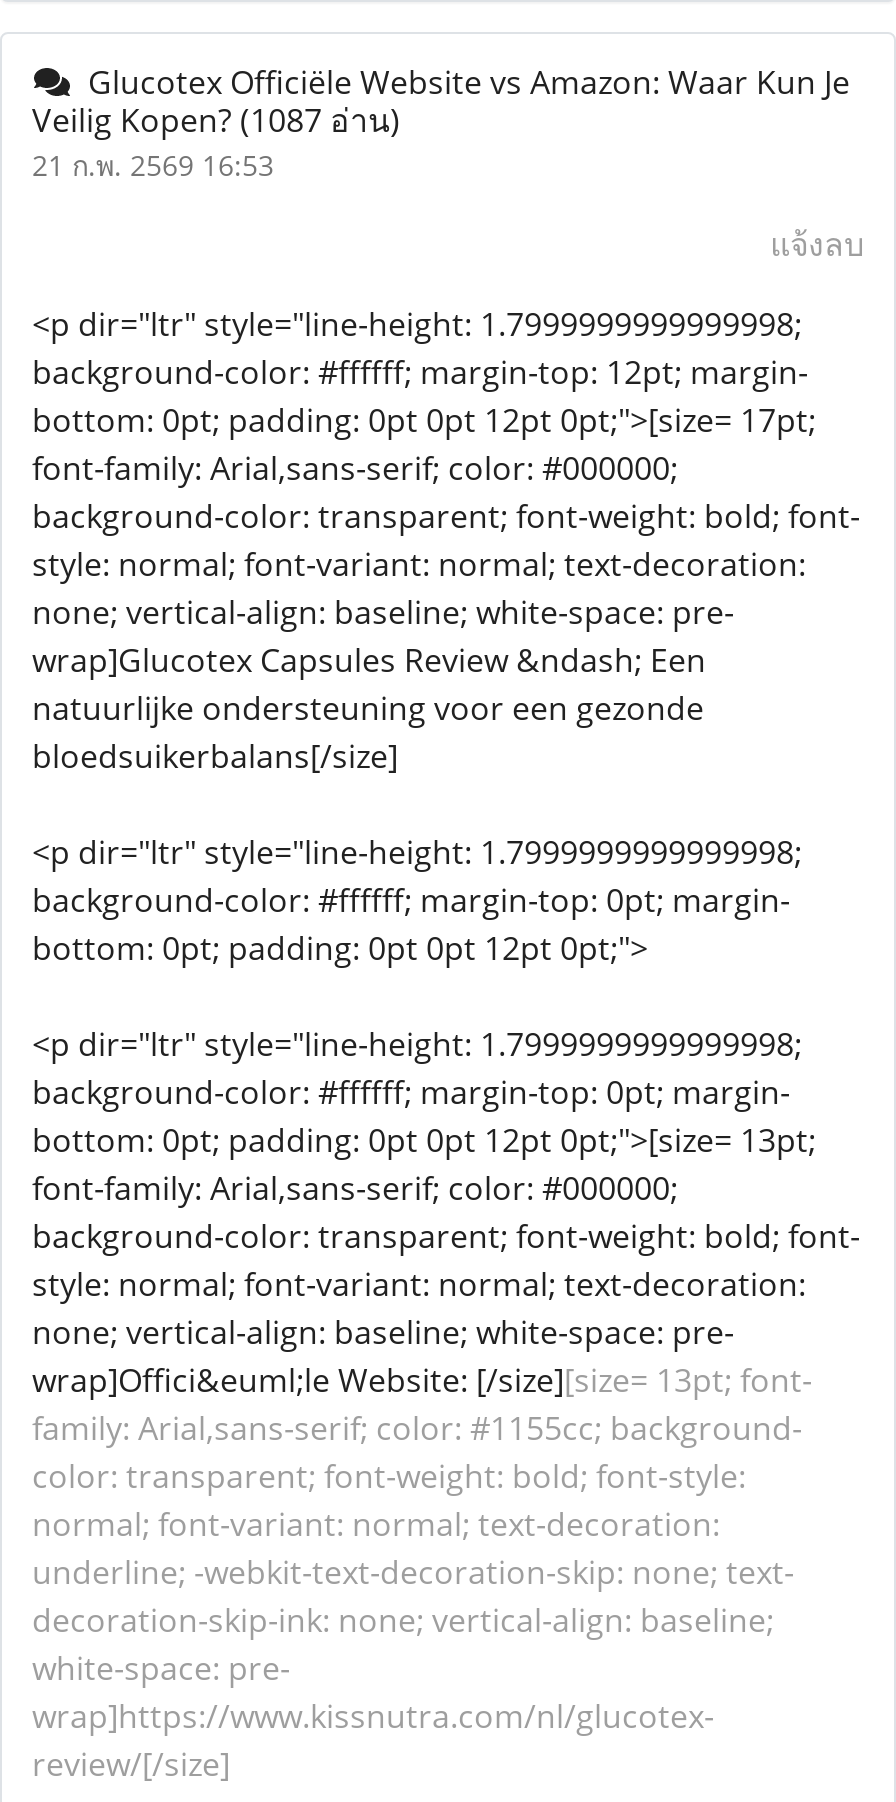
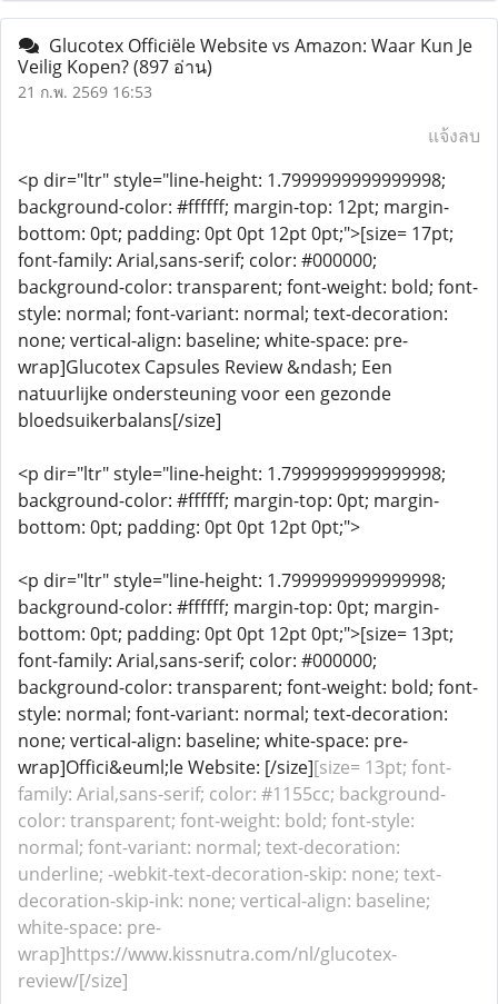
- Veilig Kopen? (1087 อ่าน)
+ Veilig Kopen? (897 อ่าน)
